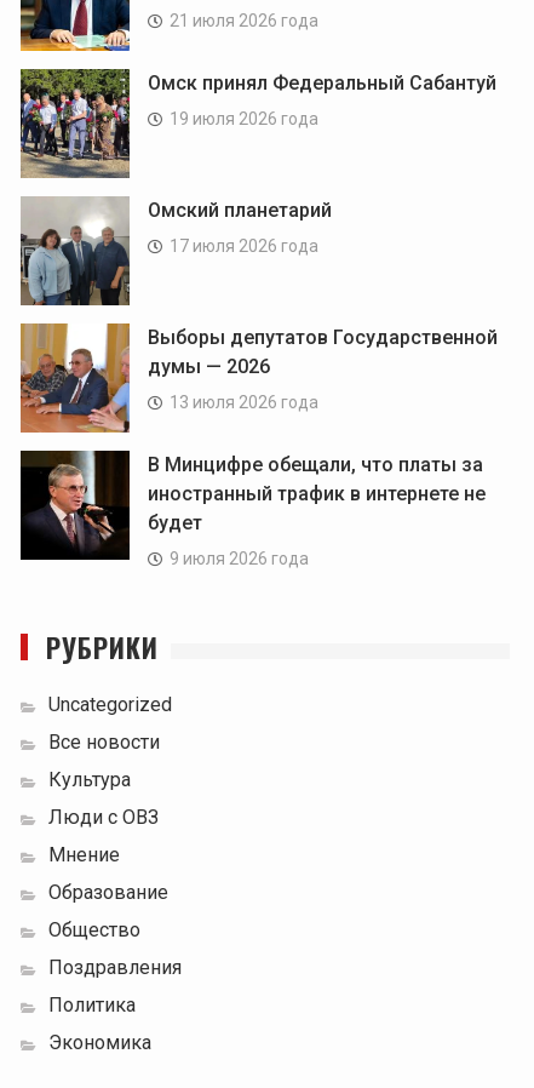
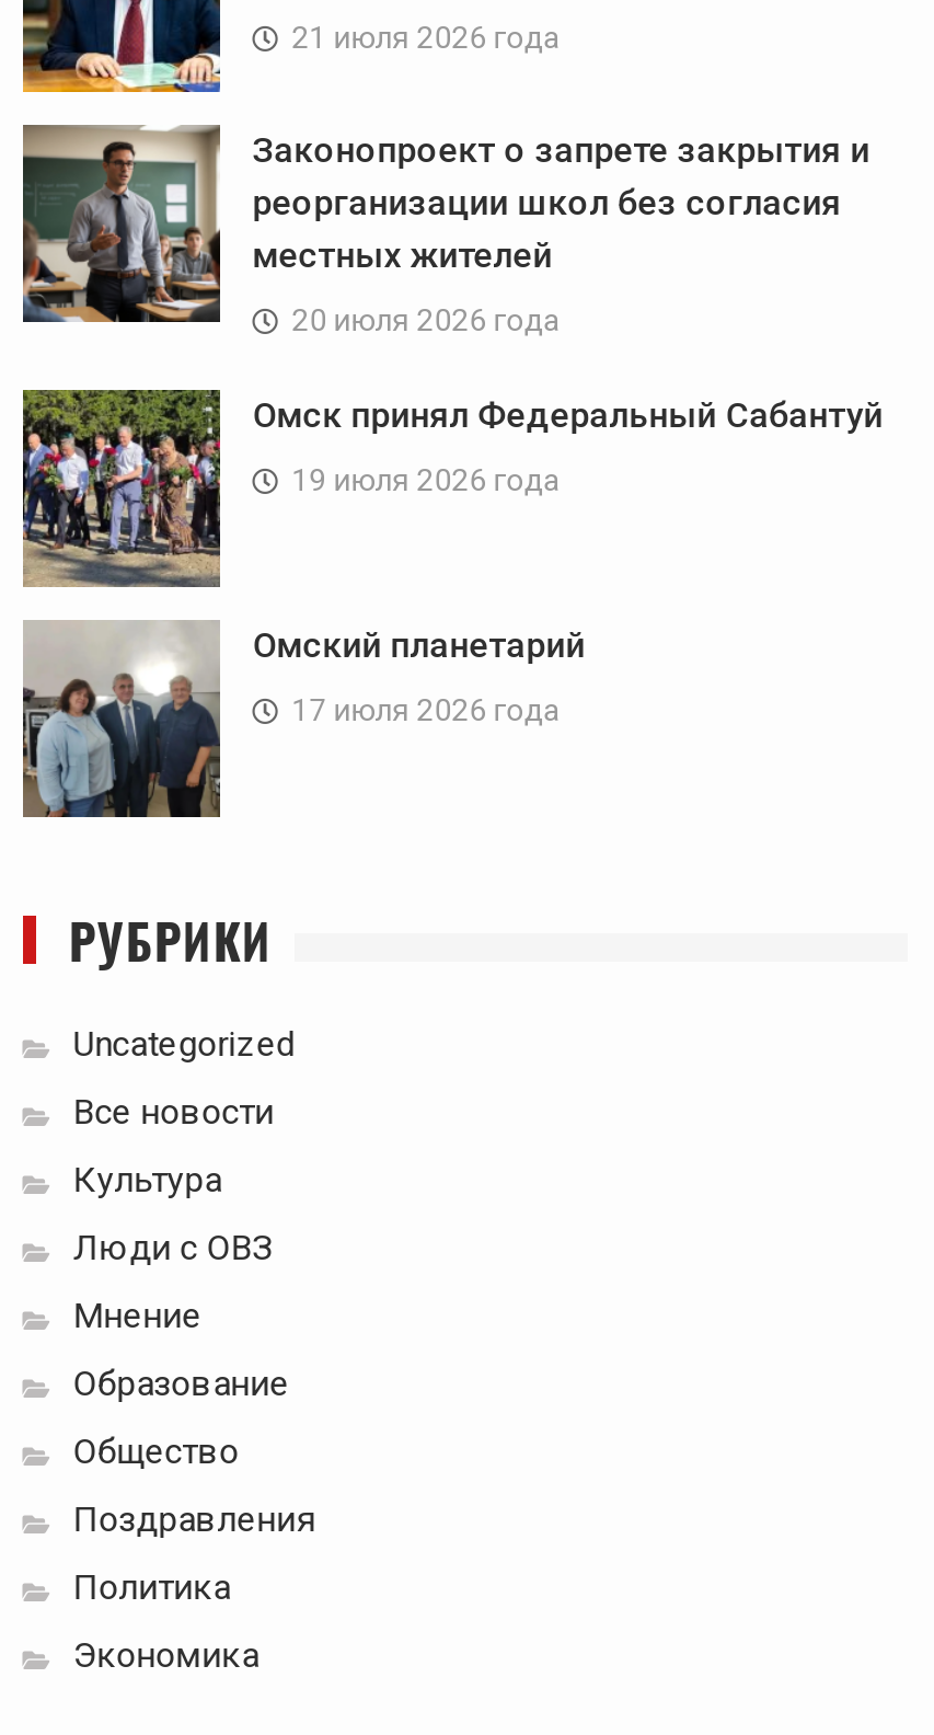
+ [image]
+ Законопроект о запрете закрытия и
+ реорганизации школ без согласия
+ местных жителей
+ 20 июля 2026 года

moved down: [image] | Омск принял Федеральный Сабантуй | 19 июля 2026 года | Омский планетарий | 17 июля 2026 года

- [image]
- Выборы депутатов Государственной
- думы — 2026
- 13 июля 2026 года
- В Минцифре обещали, что платы за
- иностранный трафик в интернете не
- будет
- 9 июля 2026 года

- [image]
